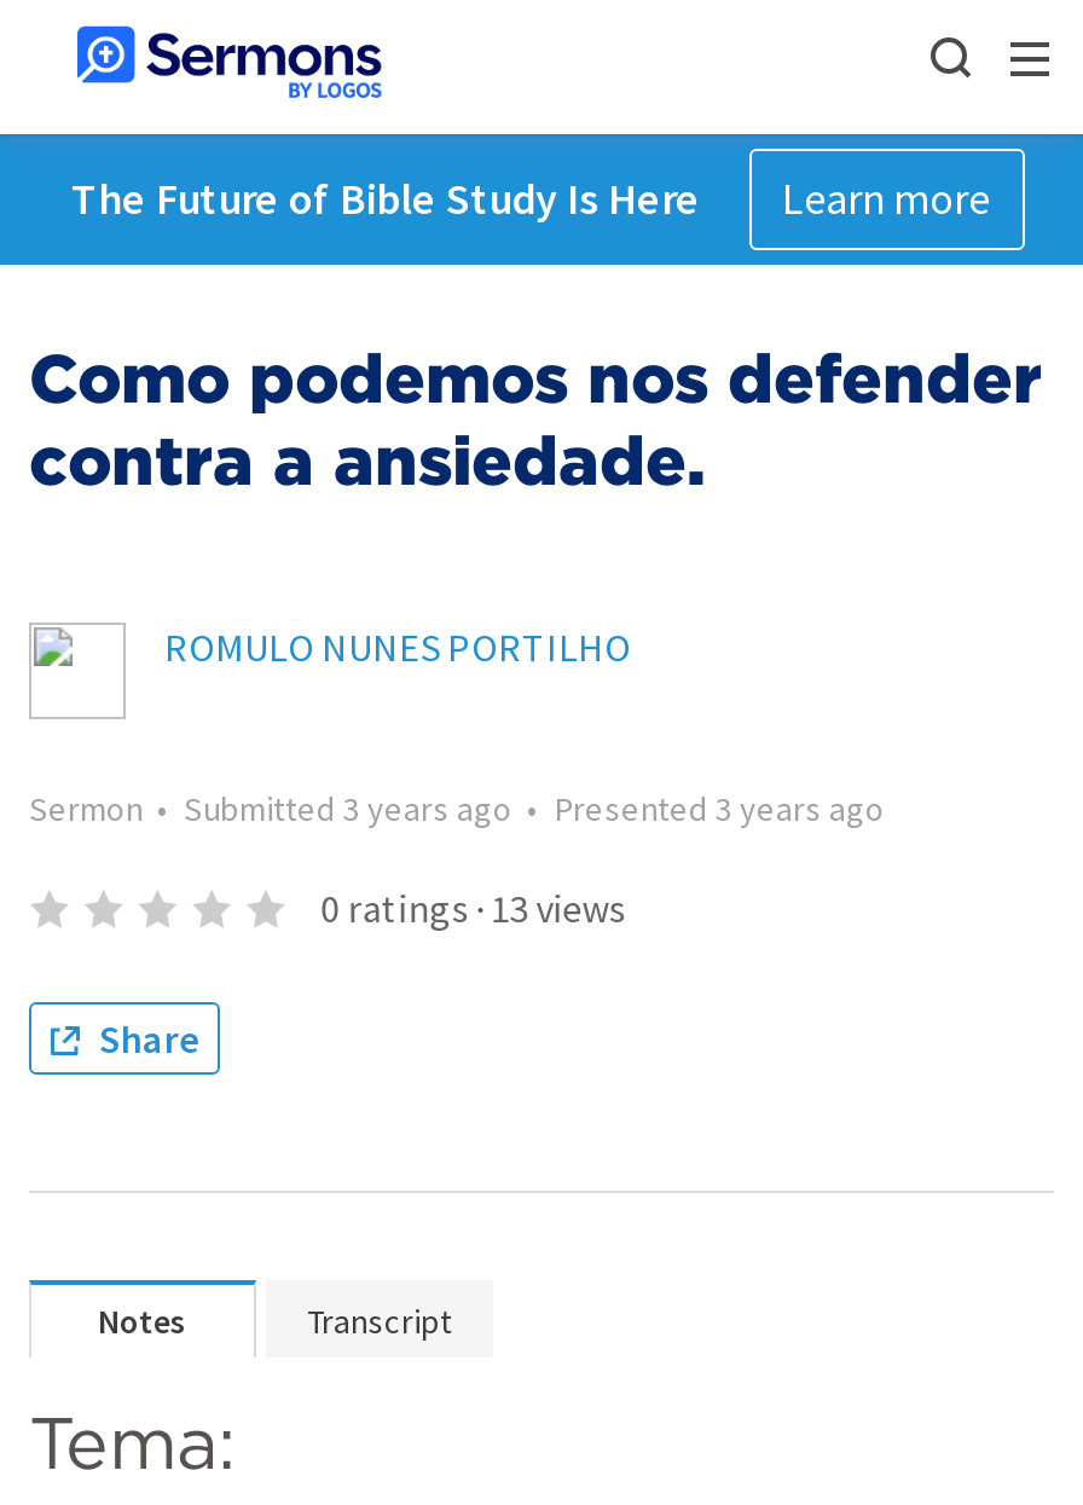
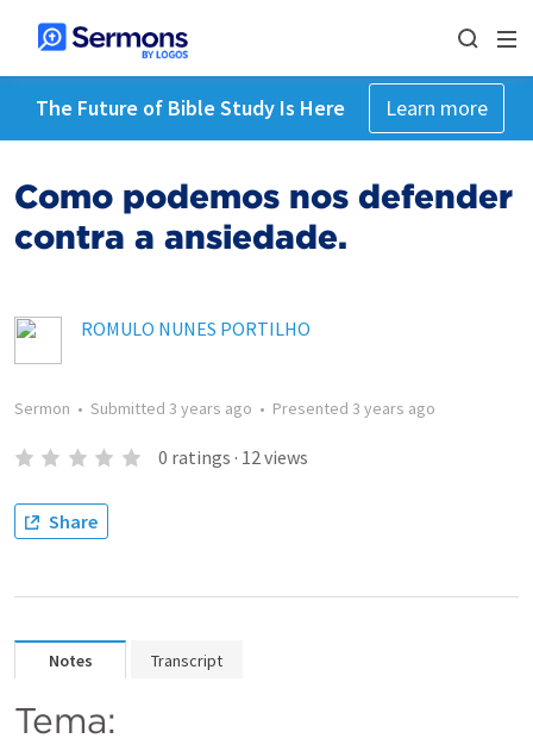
- 0 ratings · 13 views
+ 0 ratings · 12 views
